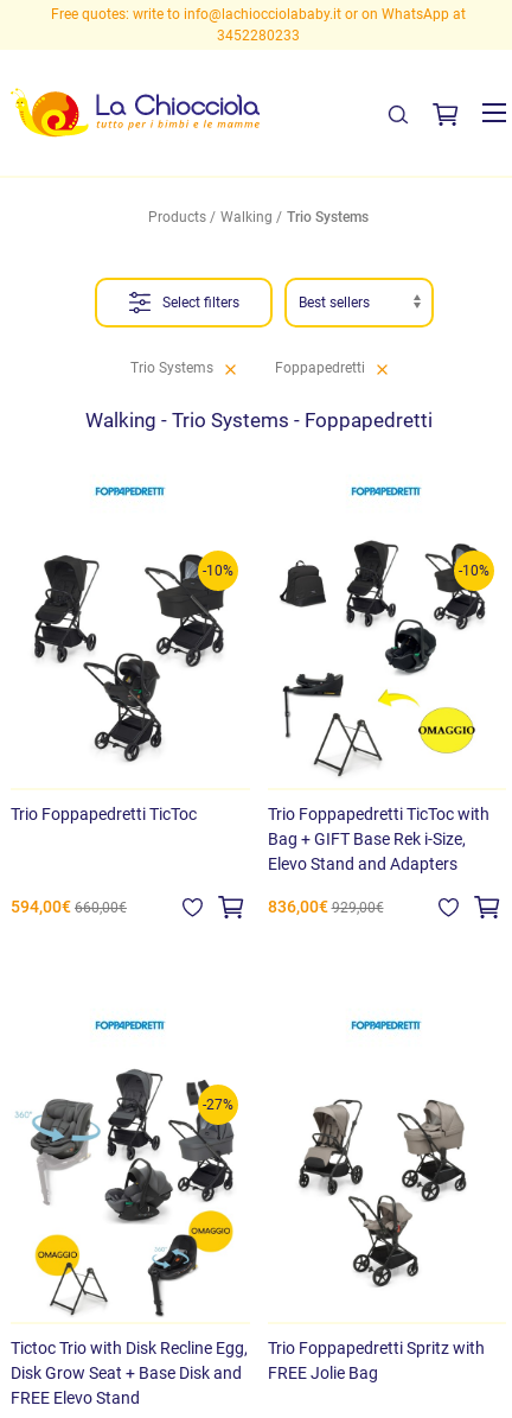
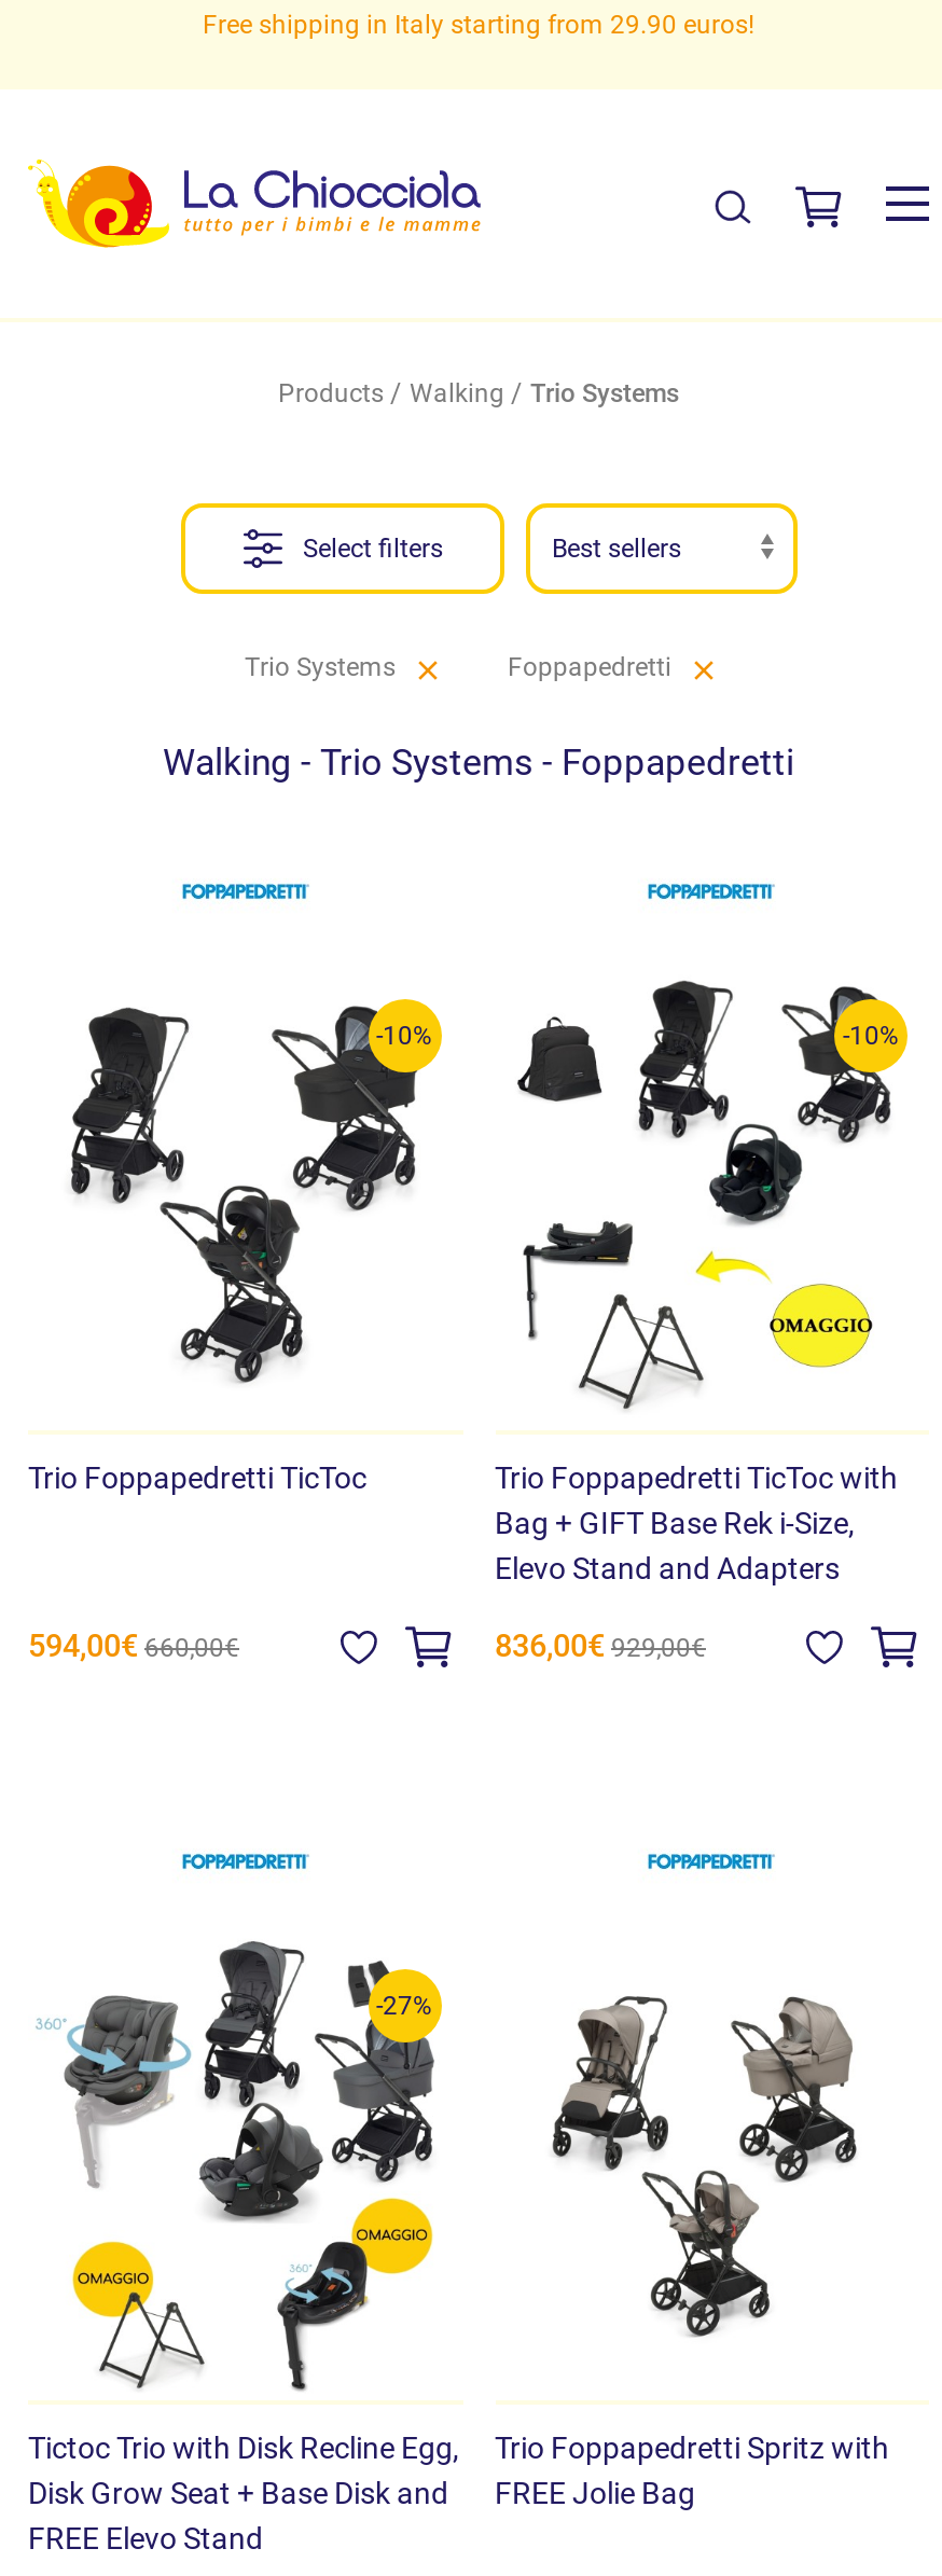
- Free quotes: write to info@lachiocciolababy.it or on WhatsApp at
- 3452280233
+ Free shipping in Italy starting from 29.90 euros!
